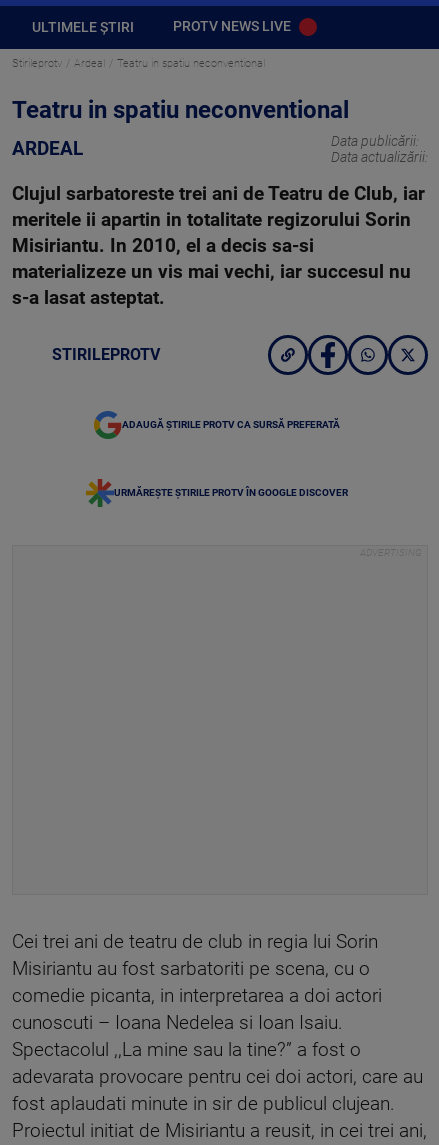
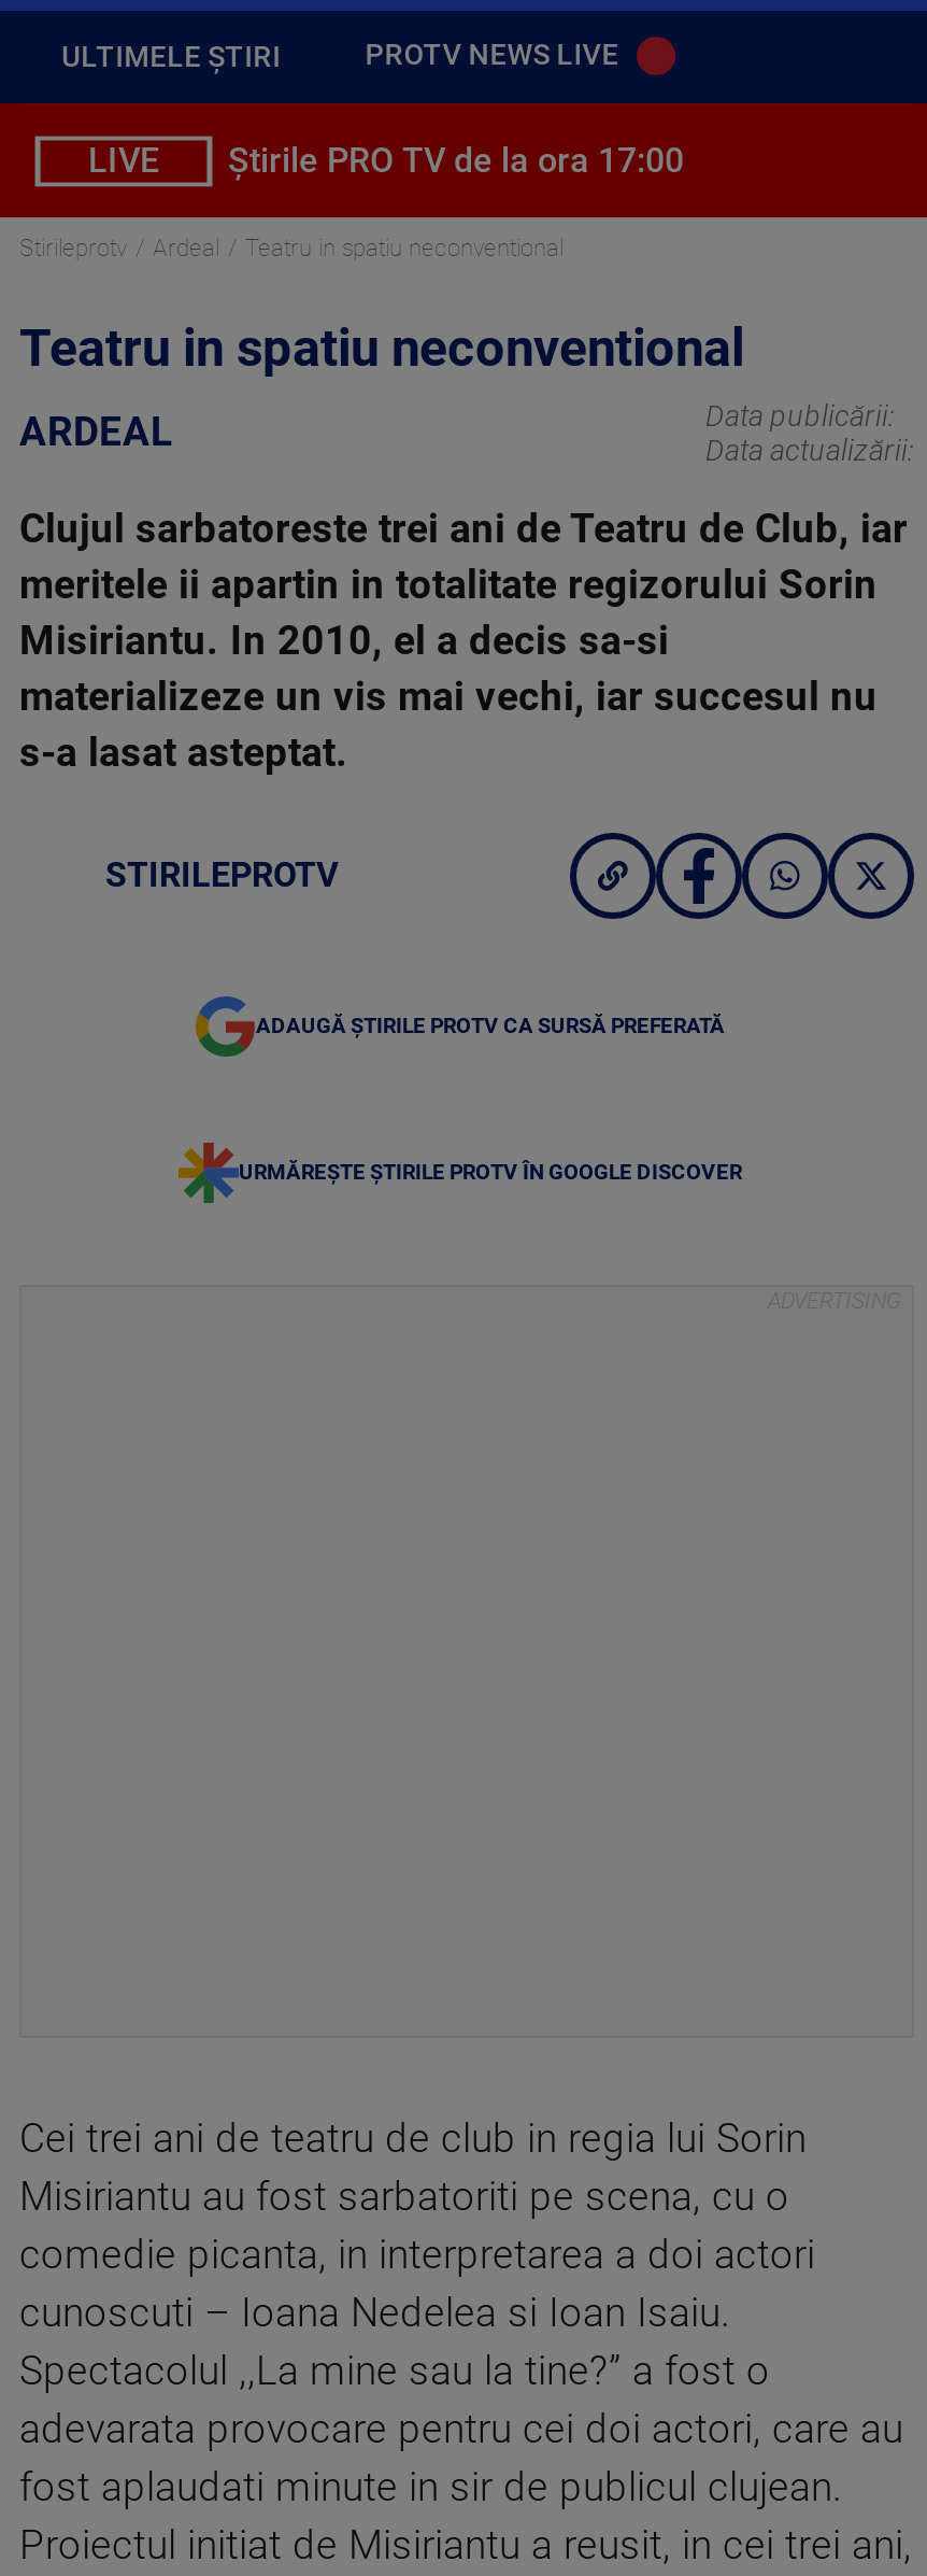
+ LIVE
+ Știrile PRO TV de la ora 17:00
